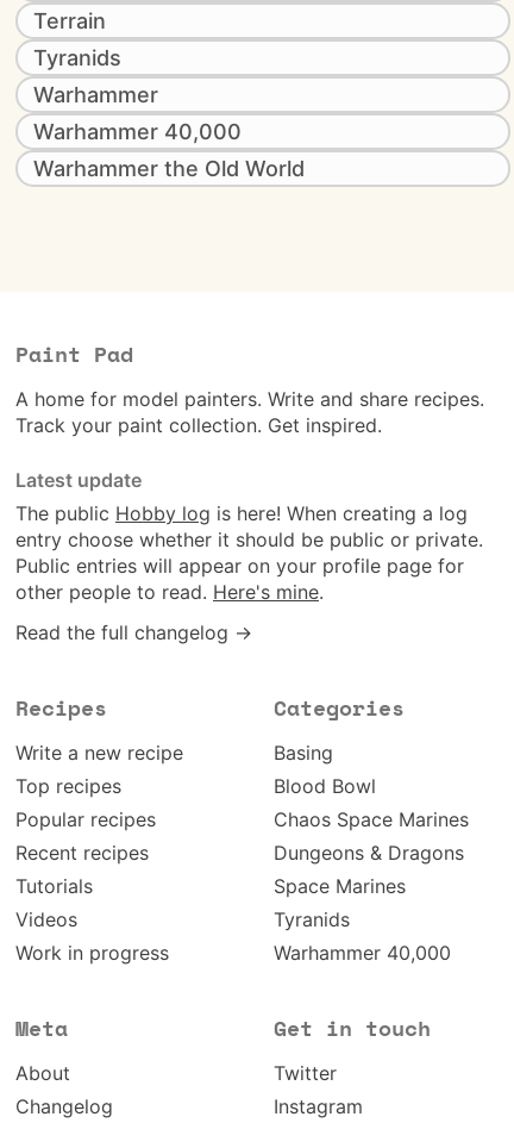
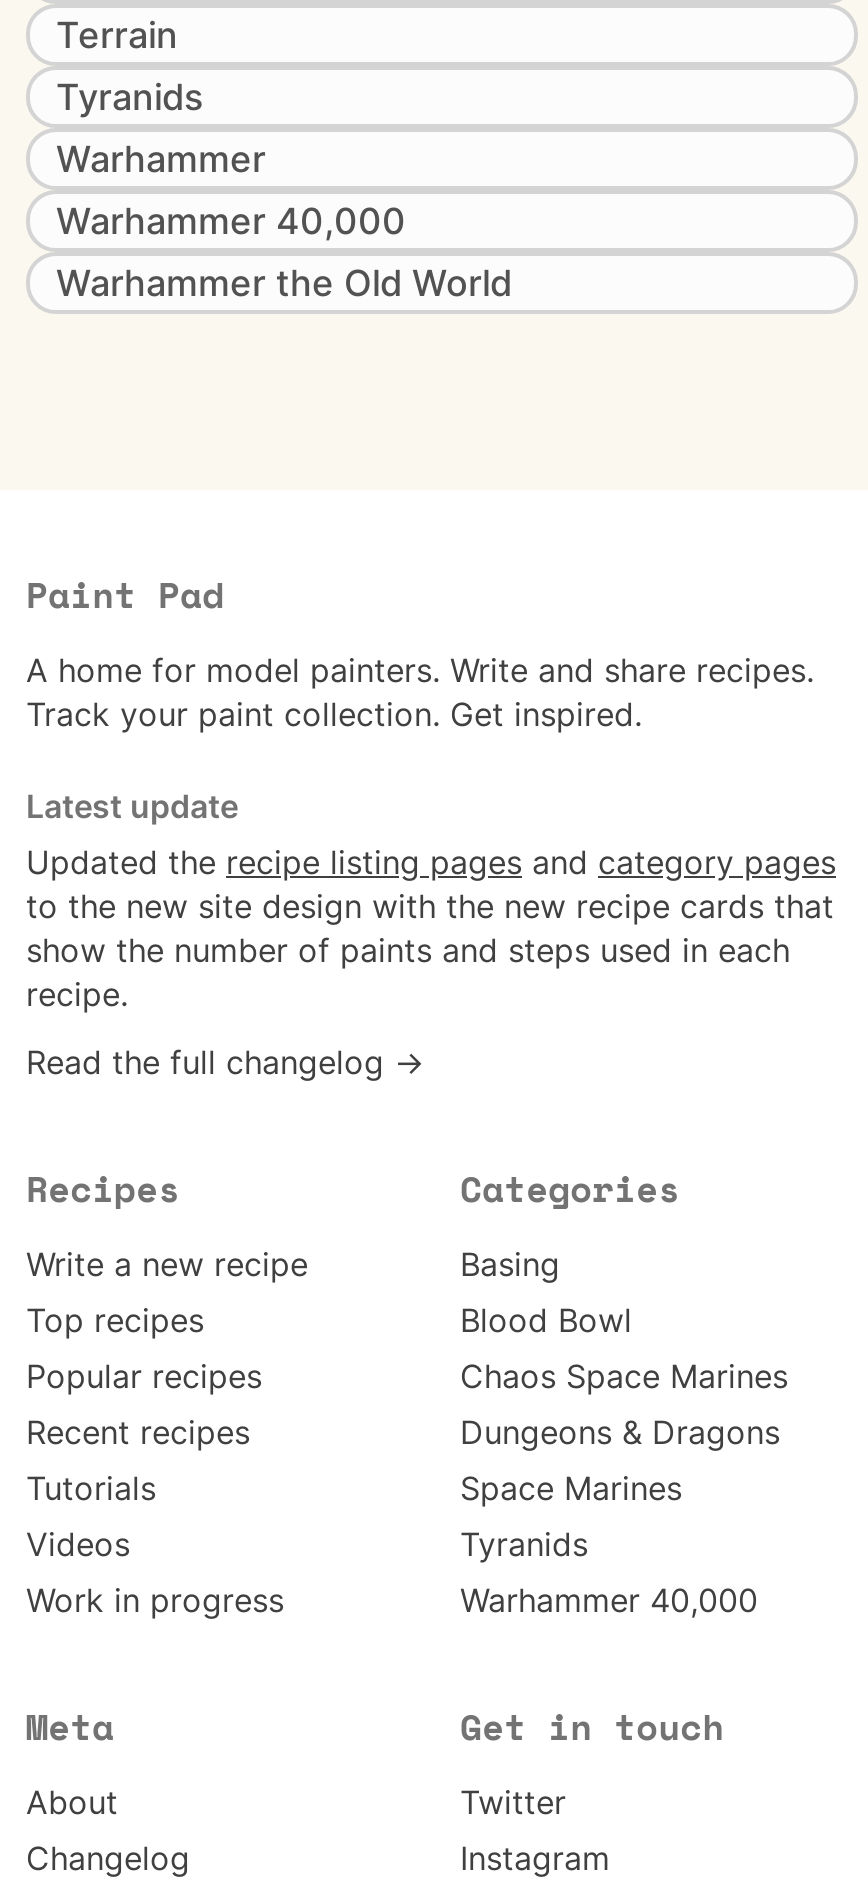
- The public Hobby log is here! When creating a log
- entry choose whether it should be public or private.
- Public entries will appear on your profile page for
- other people to read. Here's mine.
+ Updated the recipe listing pages and category pages
+ to the new site design with the new recipe cards that
+ show the number of paints and steps used in each
+ recipe.
